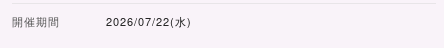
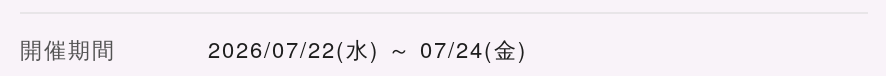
- 2026/07/22(水)
+ 2026/07/22(水) ～ 07/24(金)
